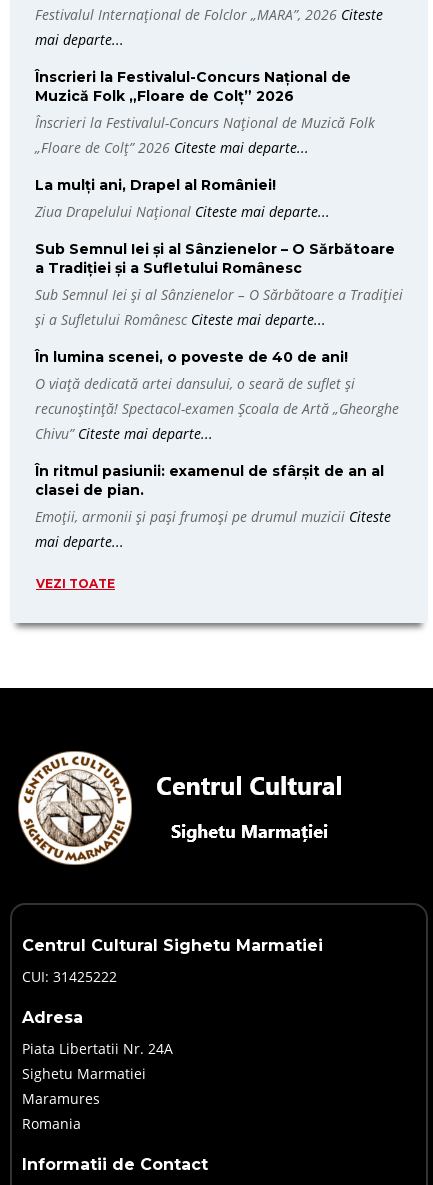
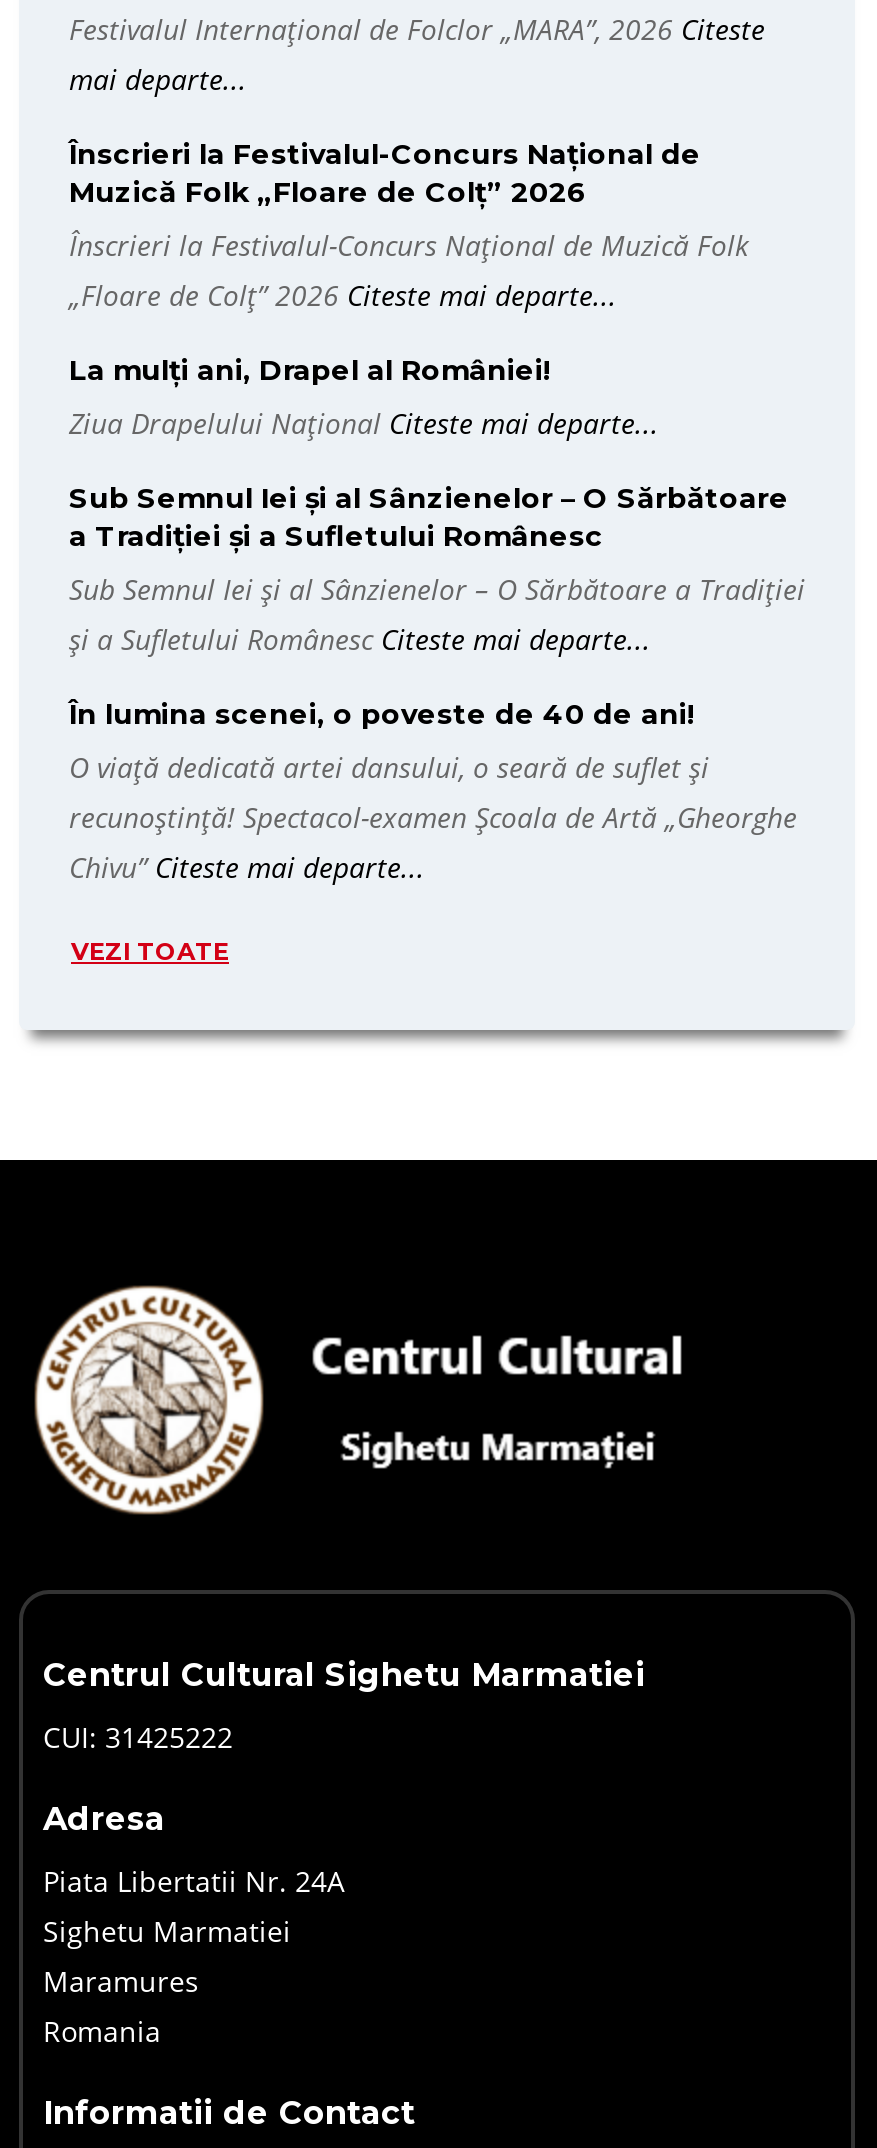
- În ritmul pasiunii: examenul de sfârșit de an al
- clasei de pian.
- Emoții, armonii și pași frumoși pe drumul muzicii Citeste
- mai departe...
